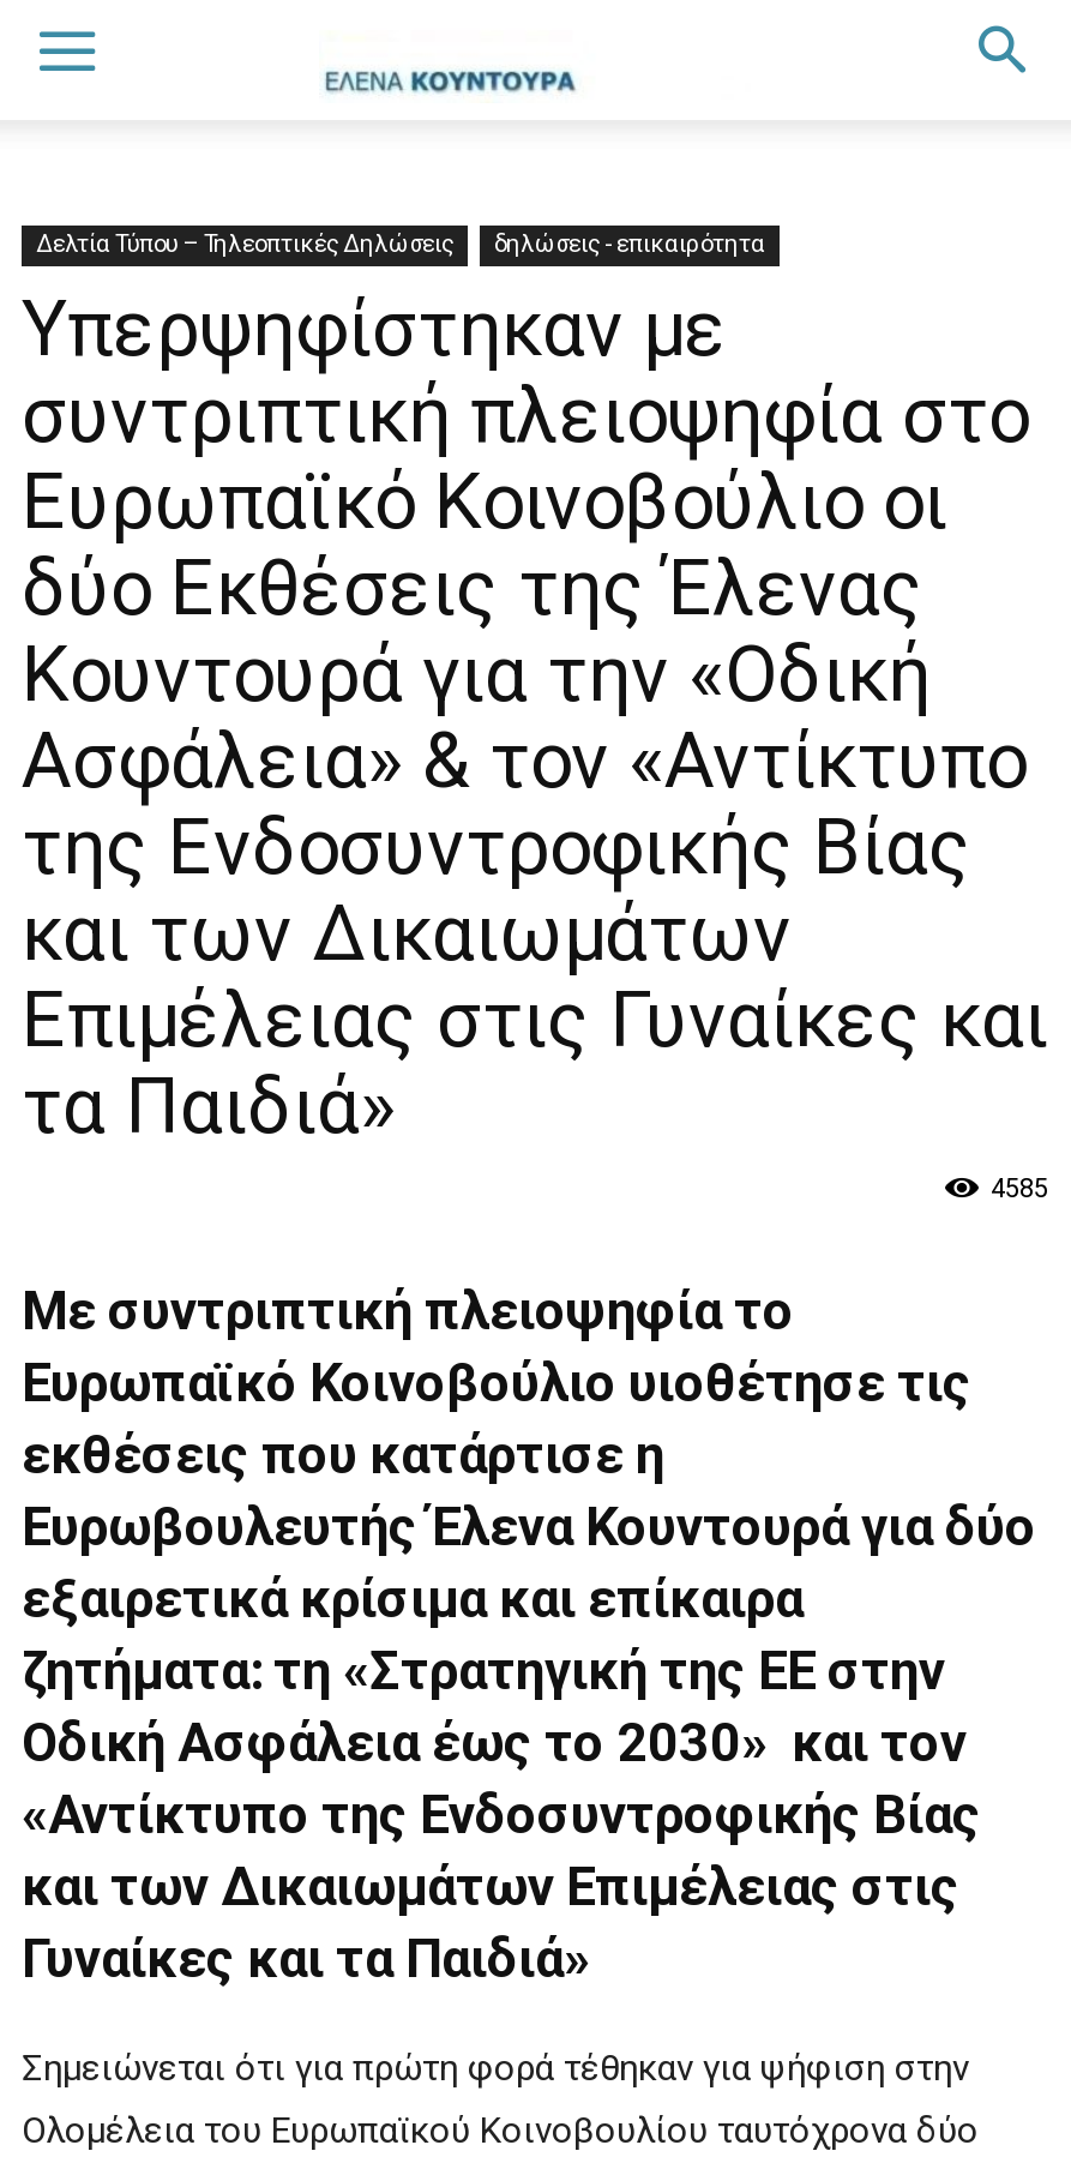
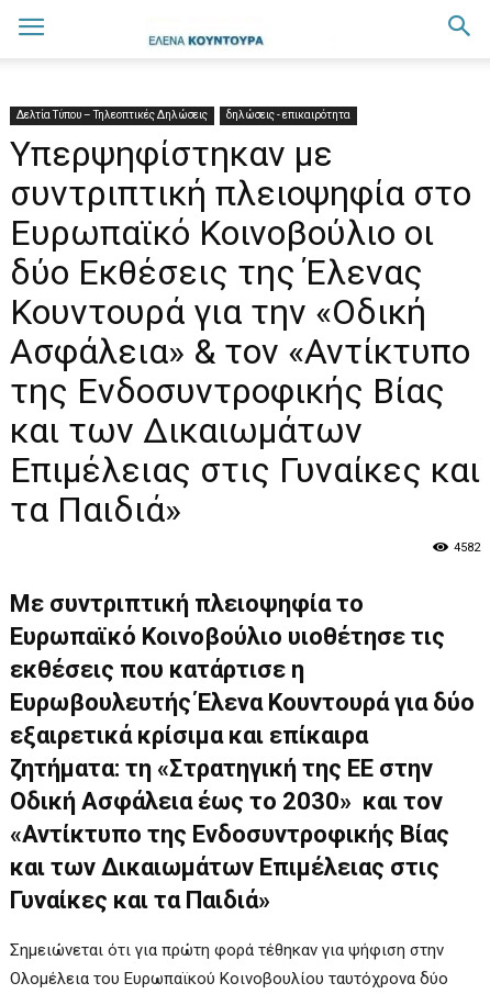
- 4585
+ 4582
